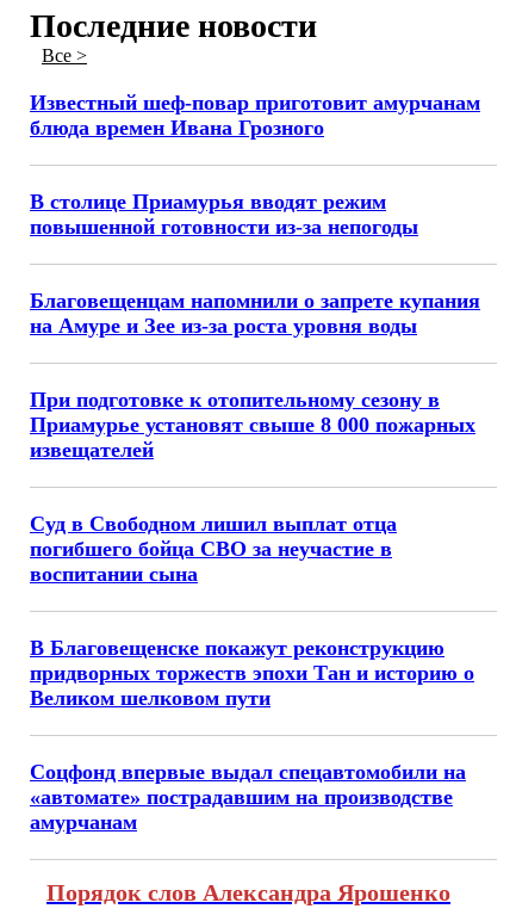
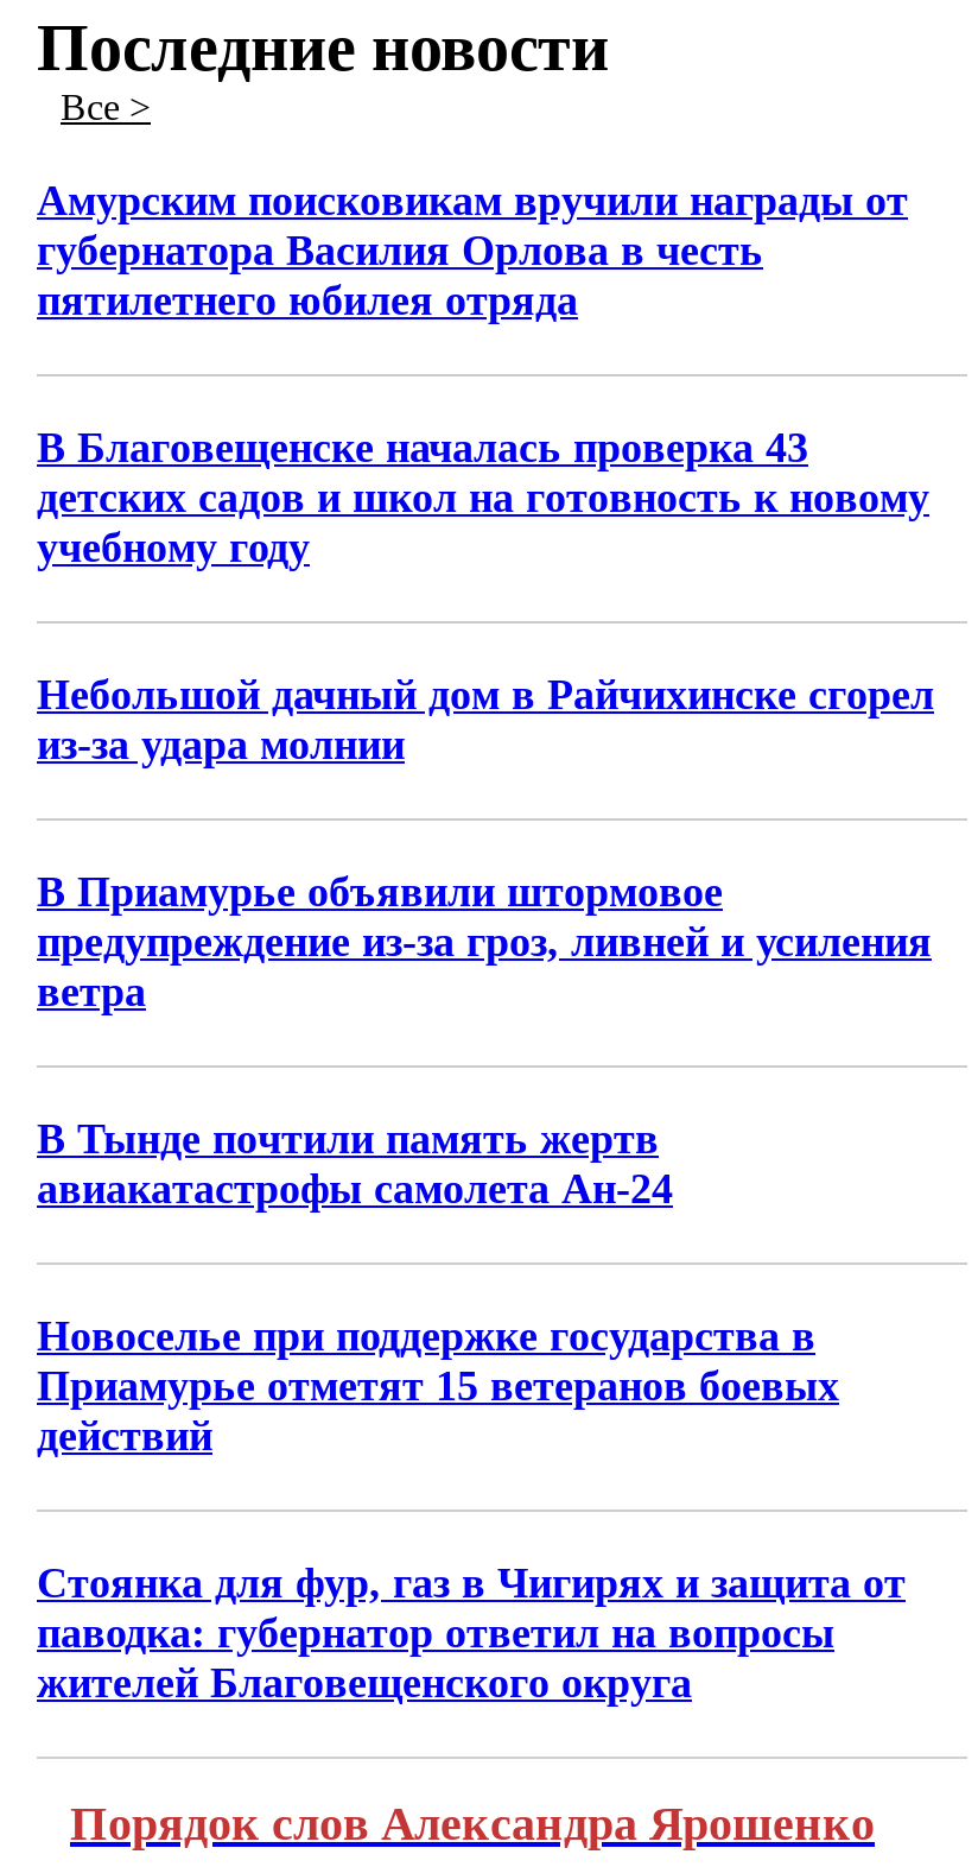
- Известный шеф-повар приготовит амурчанам
- блюда времен Ивана Грозного
+ Амурским поисковикам вручили награды от
+ губернатора Василия Орлова в честь
+ пятилетнего юбилея отряда

- В столице Приамурья вводят режим
- повышенной готовности из-за непогоды
+ В Благовещенске началась проверка 43
+ детских садов и школ на готовность к новому
+ учебному году

- Благовещенцам напомнили о запрете купания
- на Амуре и Зее из-за роста уровня воды
+ Небольшой дачный дом в Райчихинске сгорел
+ из-за удара молнии

- При подготовке к отопительному сезону в
- Приамурье установят свыше 8 000 пожарных
- извещателей
+ В Приамурье объявили штормовое
+ предупреждение из-за гроз, ливней и усиления
+ ветра

- Суд в Свободном лишил выплат отца
- погибшего бойца СВО за неучастие в
- воспитании сына
+ В Тынде почтили память жертв
+ авиакатастрофы самолета Ан-24

- В Благовещенске покажут реконструкцию
- придворных торжеств эпохи Тан и историю о
- Великом шелковом пути
+ Новоселье при поддержке государства в
+ Приамурье отметят 15 ветеранов боевых
+ действий

- Соцфонд впервые выдал спецавтомобили на
- «автомате» пострадавшим на производстве
- амурчанам
+ Стоянка для фур, газ в Чигирях и защита от
+ паводка: губернатор ответил на вопросы
+ жителей Благовещенского округа
